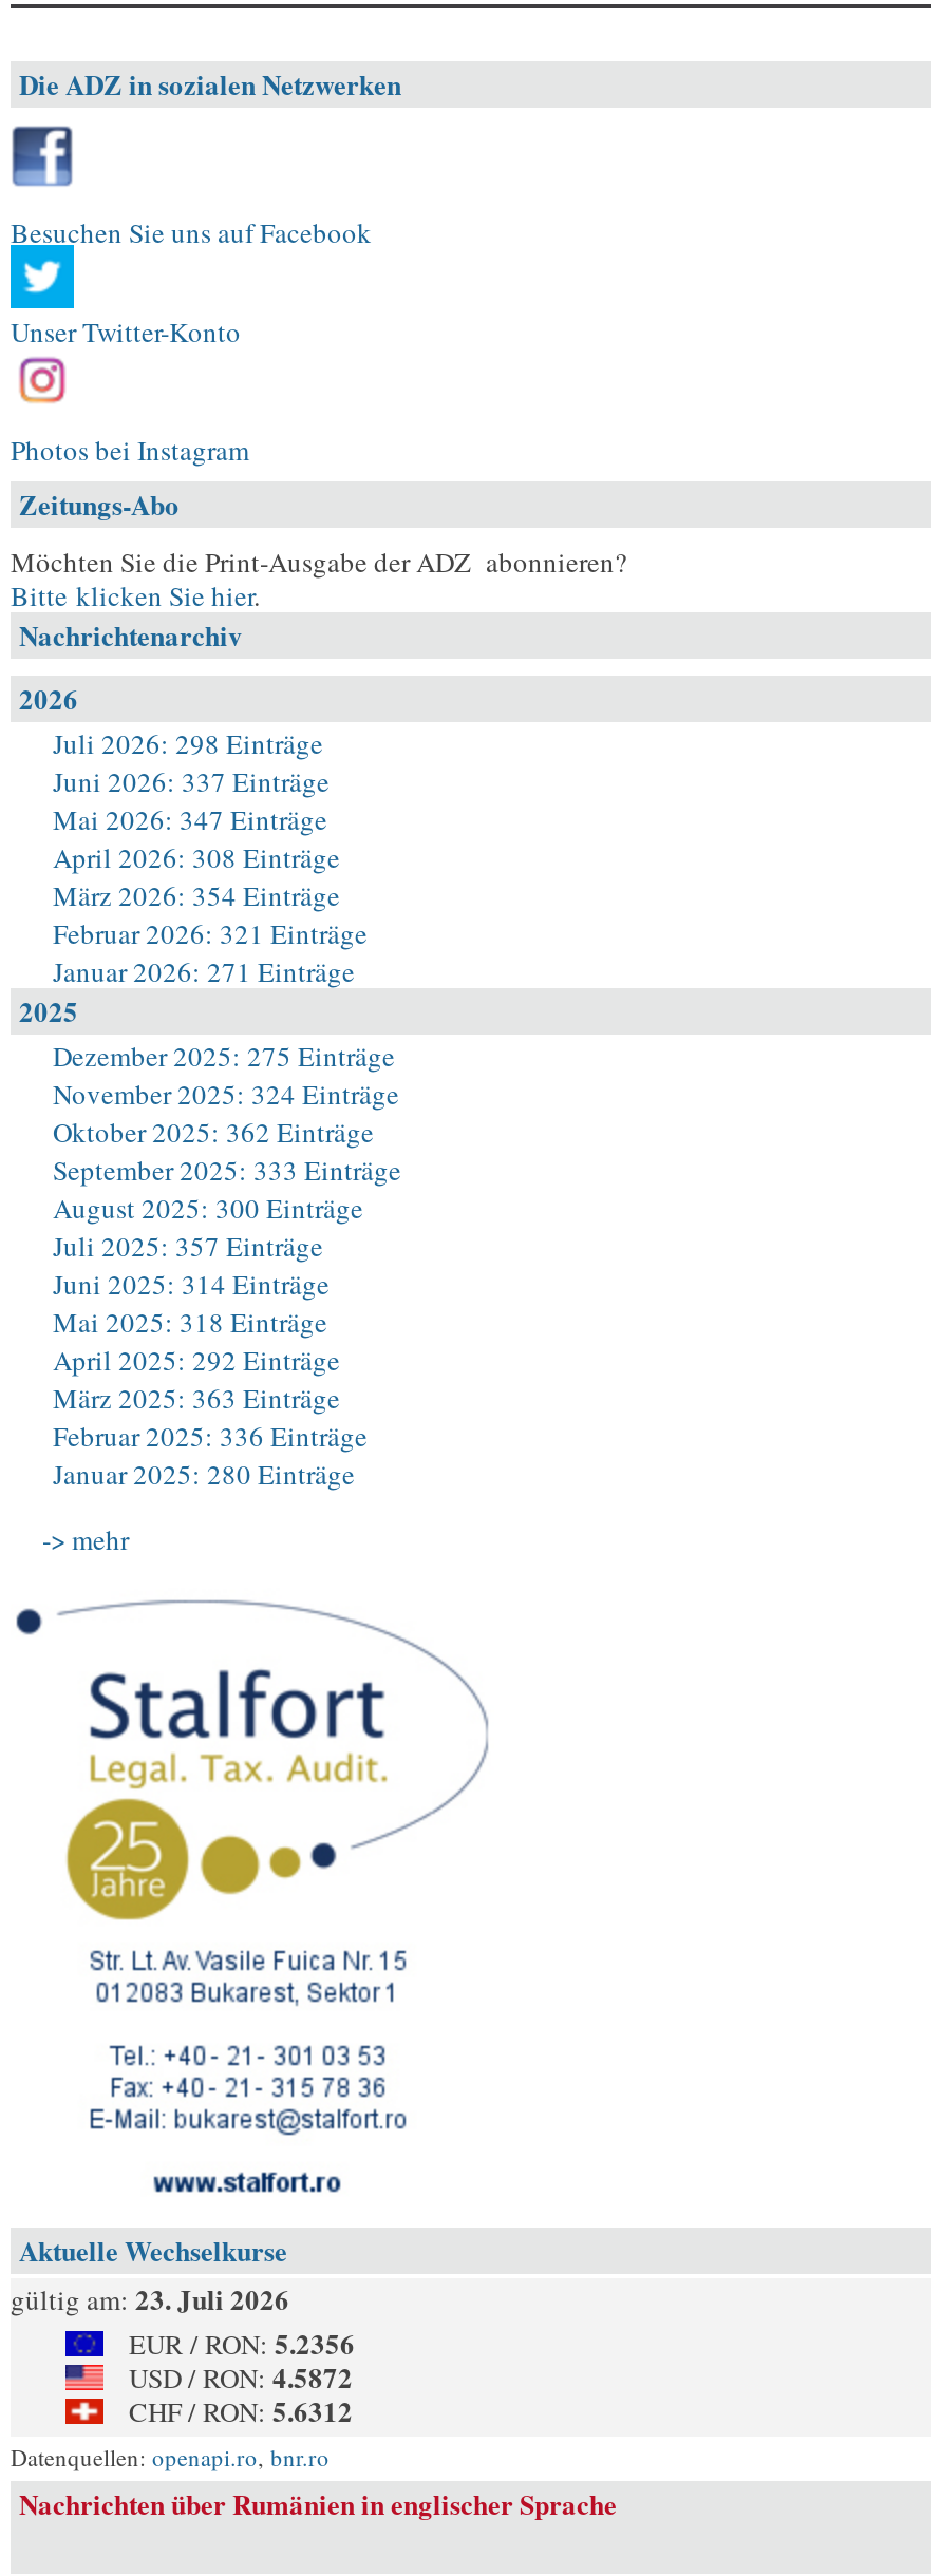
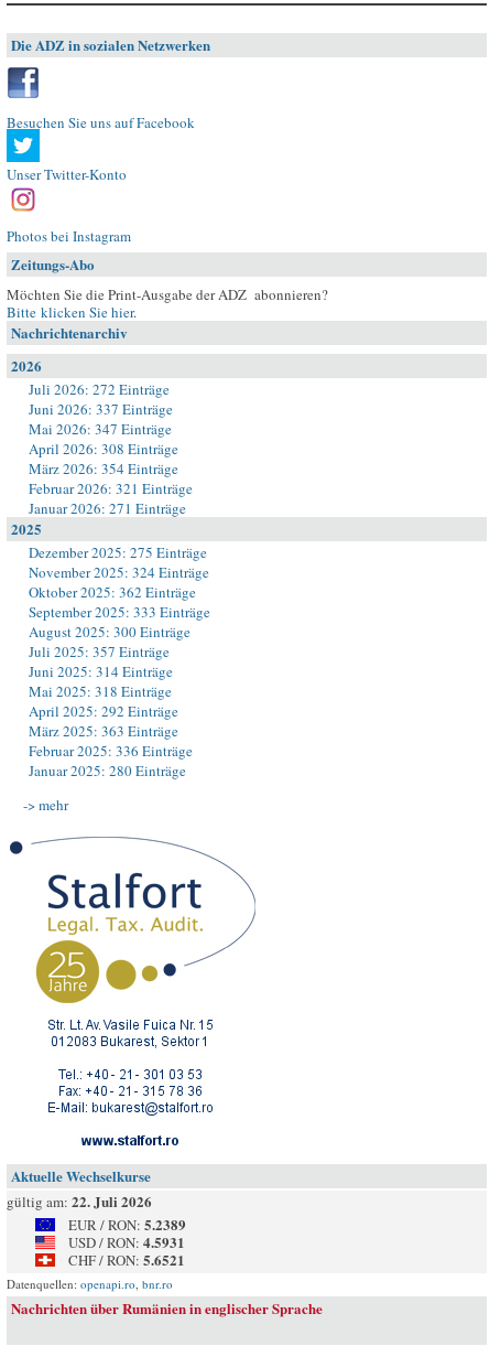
- Juli 2026: 298 Einträge
+ Juli 2026: 272 Einträge

- gültig am: 23. Juli 2026
+ gültig am: 22. Juli 2026

- EUR / RON: 5.2356
+ EUR / RON: 5.2389

- USD / RON: 4.5872
+ USD / RON: 4.5931

- CHF / RON: 5.6312
+ CHF / RON: 5.6521
